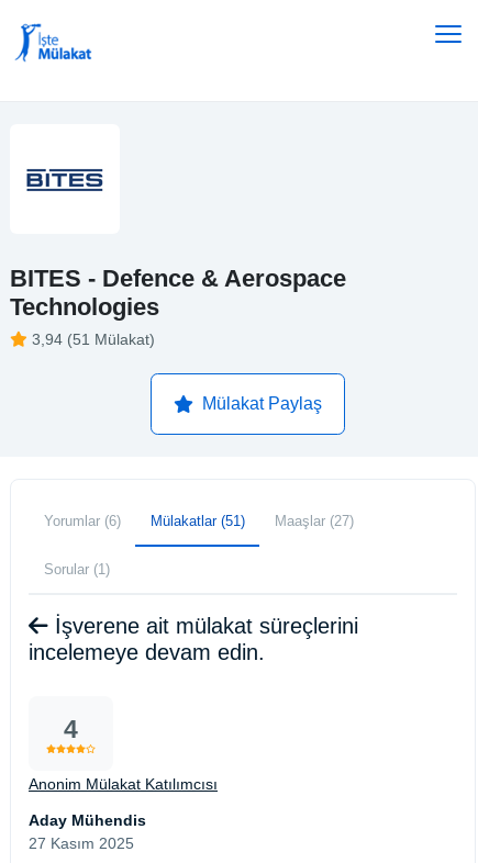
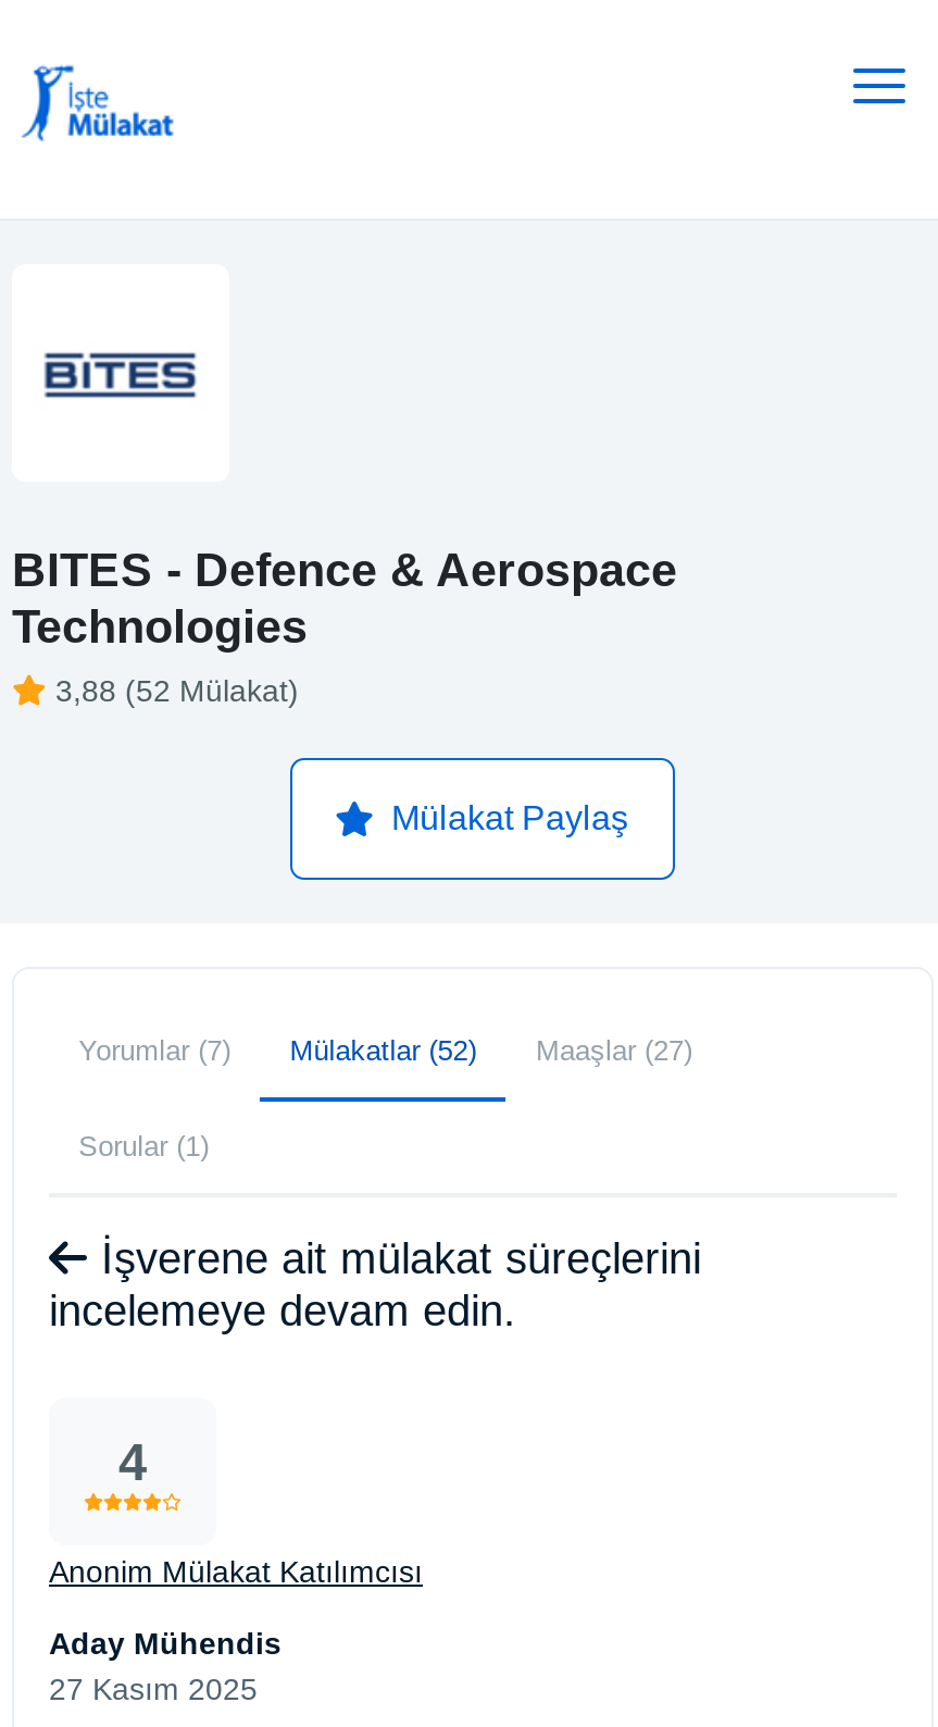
- 3,94 (51 Mülakat)
+ 3,88 (52 Mülakat)

- Yorumlar (6)
+ Yorumlar (7)

- Mülakatlar (51)
+ Mülakatlar (52)
